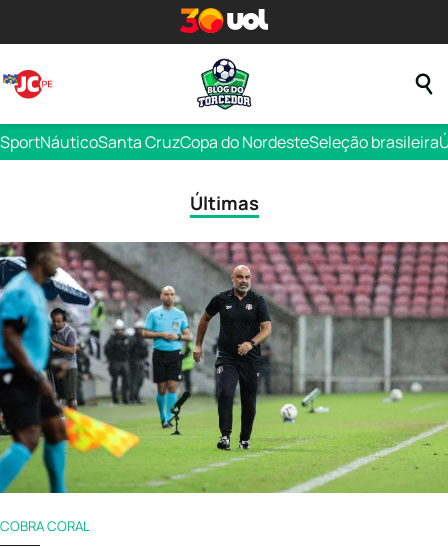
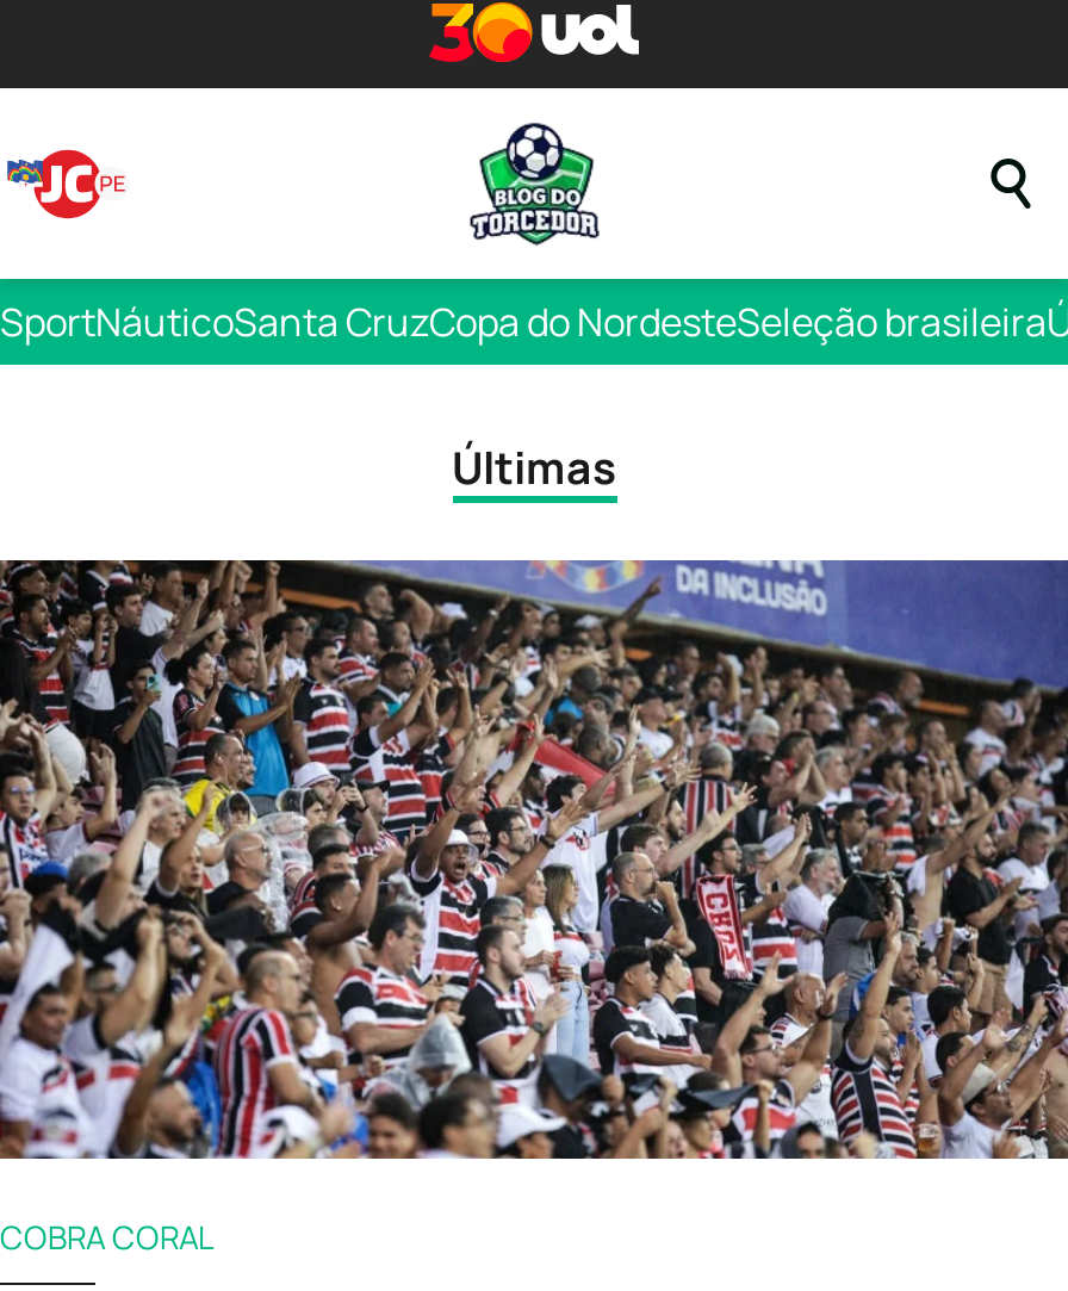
- [image]
+ [image]
